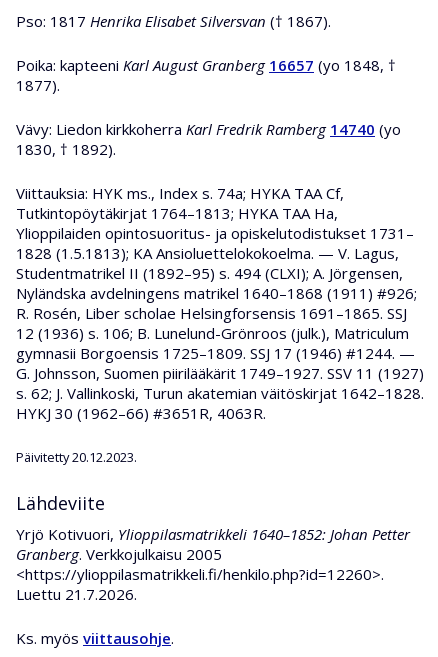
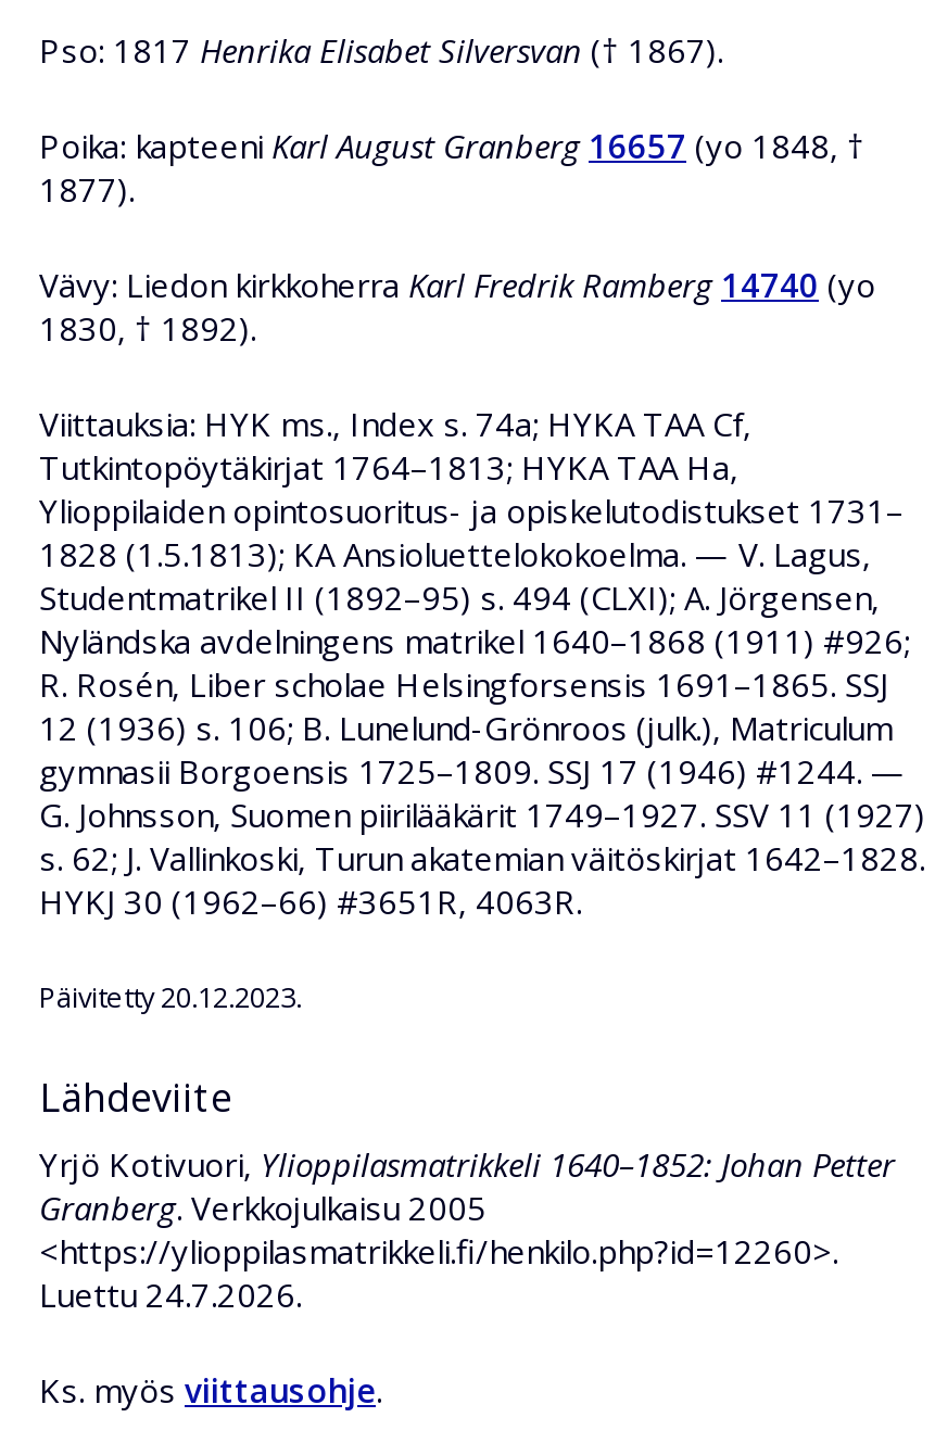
- Luettu 21.7.2026.
+ Luettu 24.7.2026.
